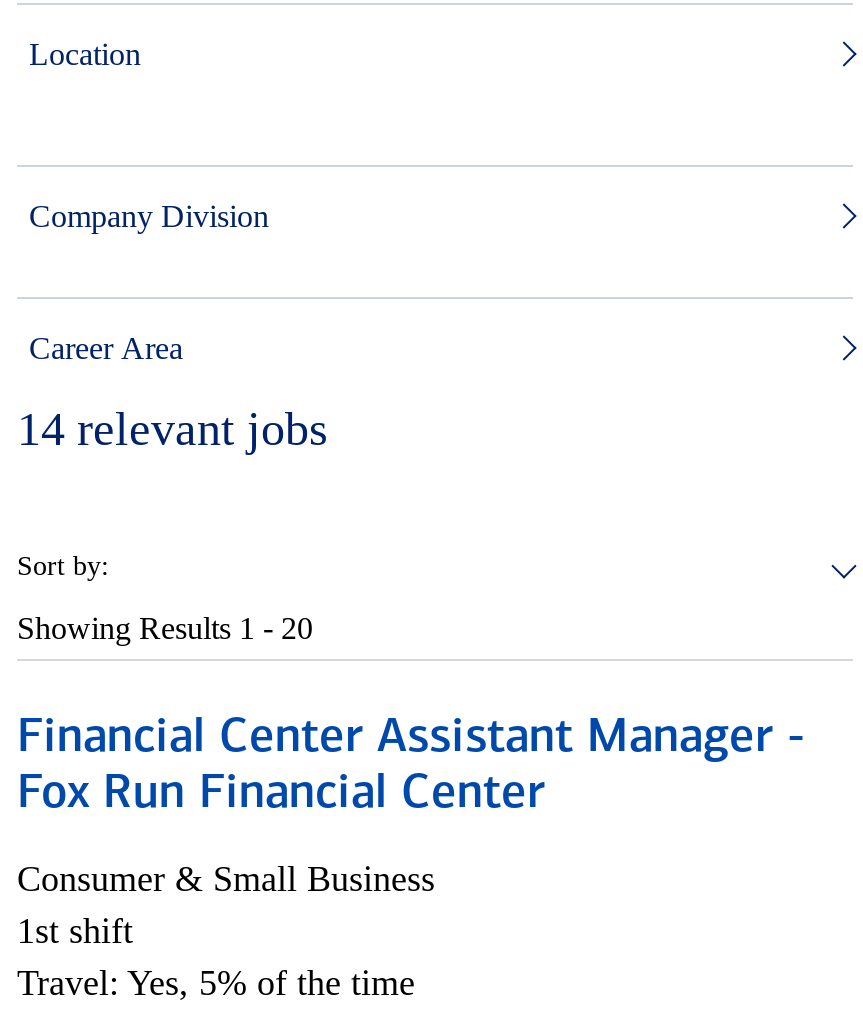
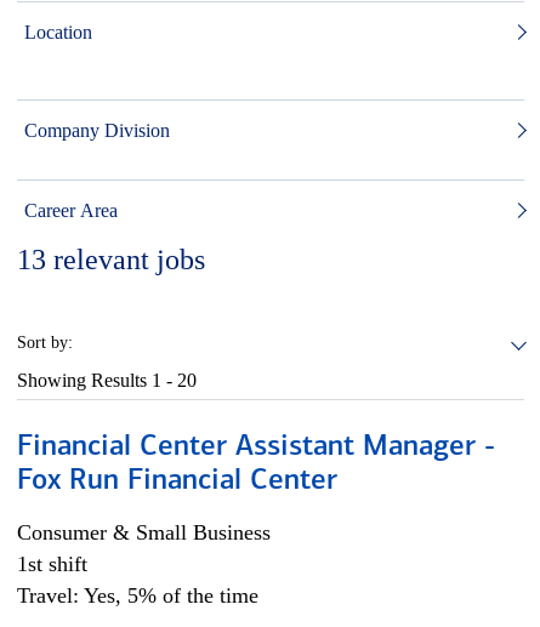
- 14 relevant jobs
+ 13 relevant jobs
